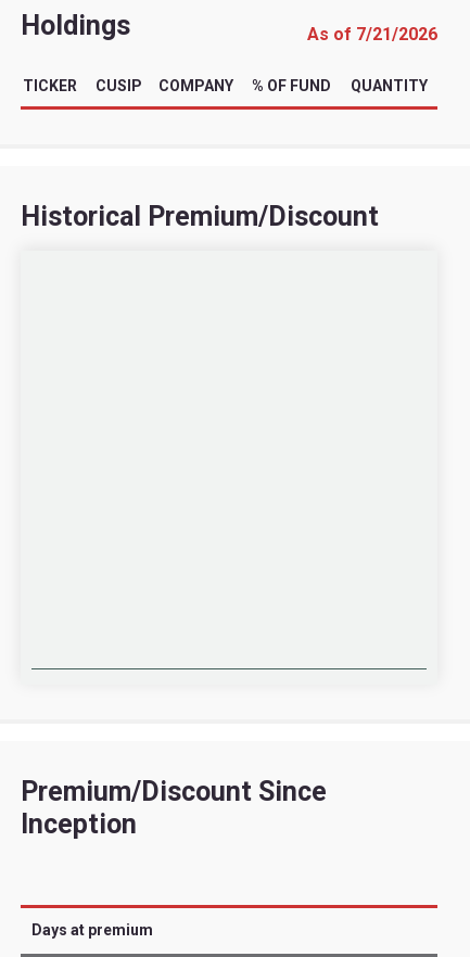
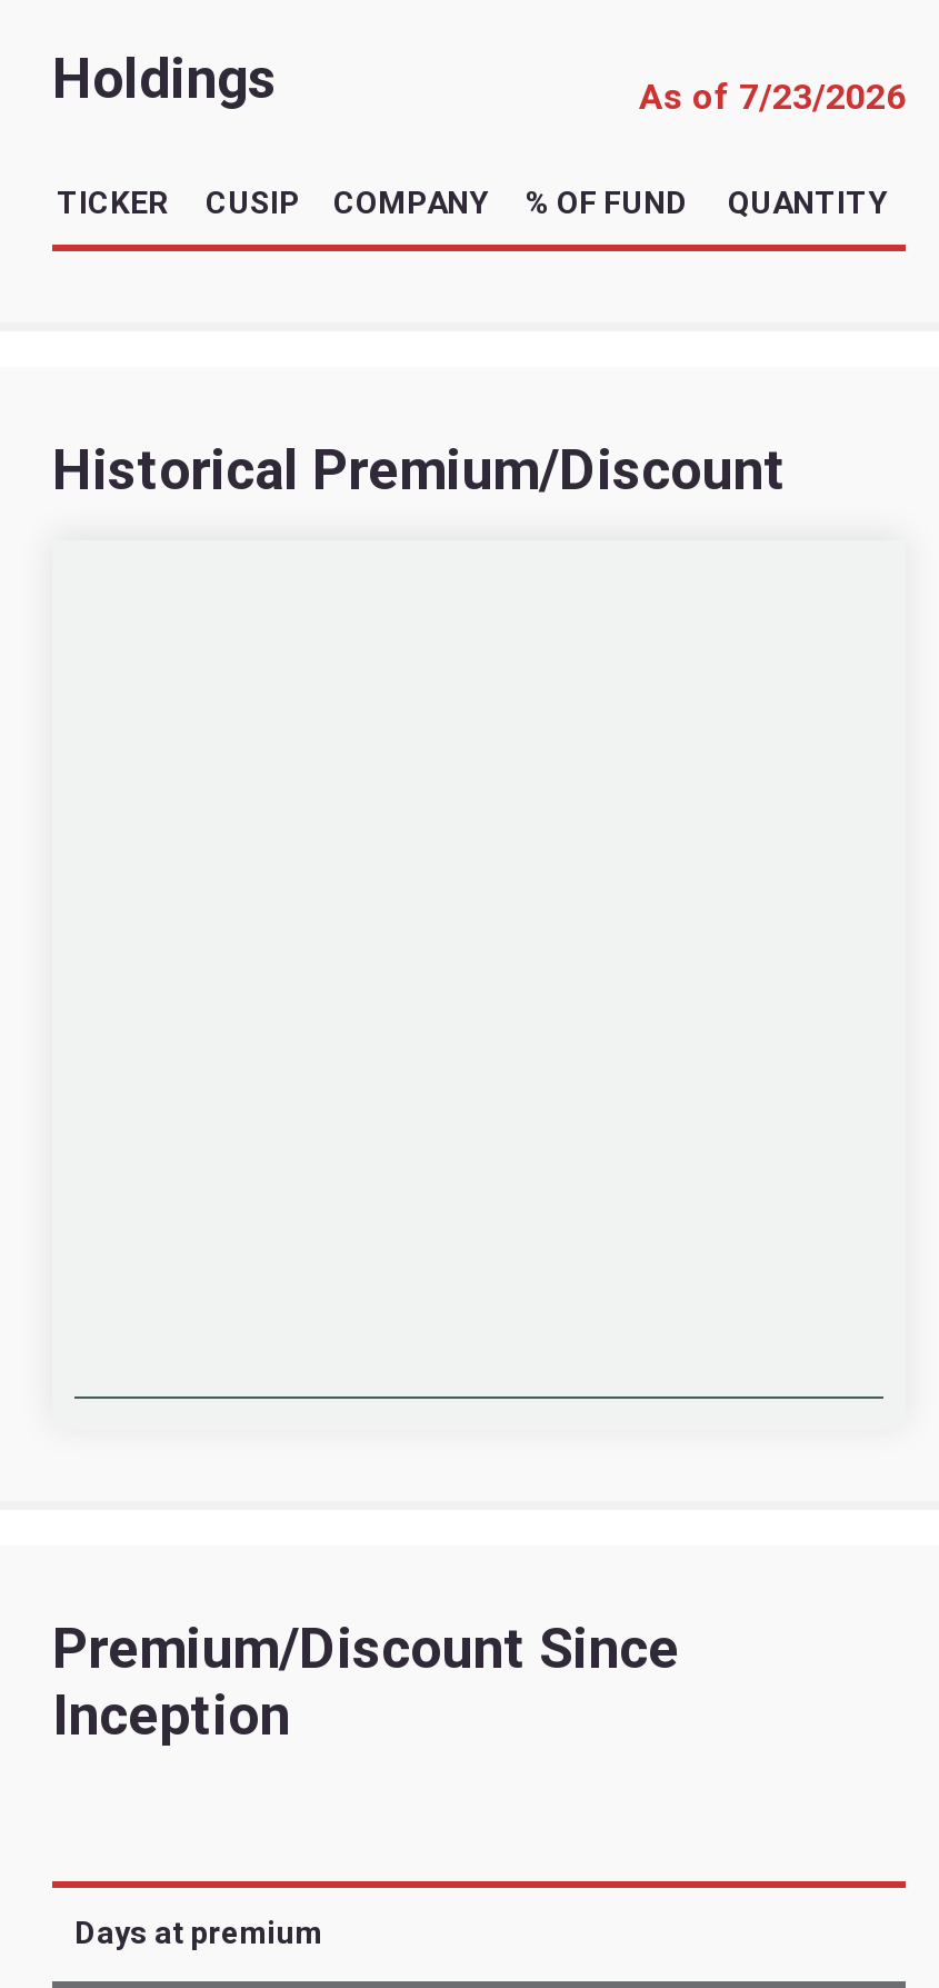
- As of 7/21/2026
+ As of 7/23/2026
